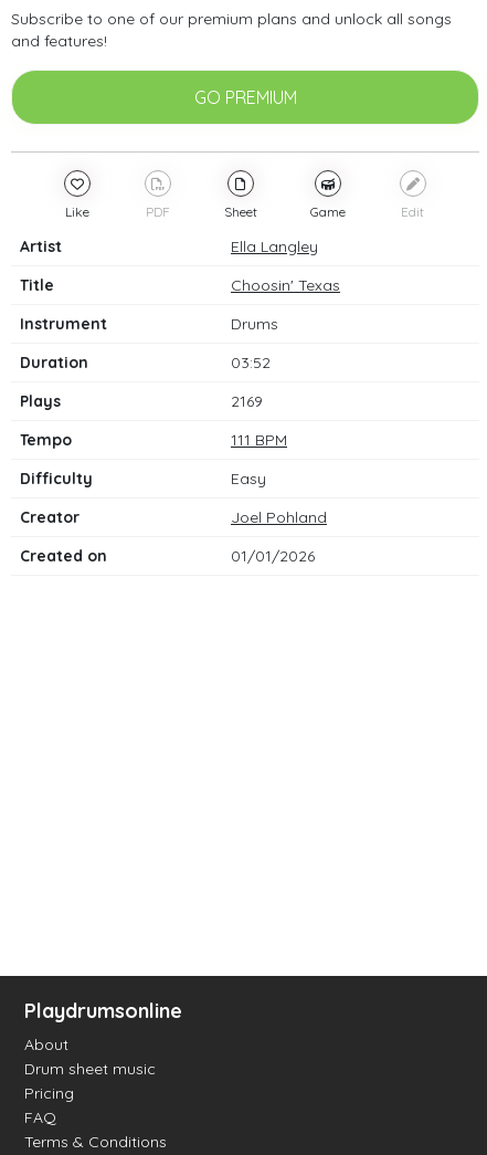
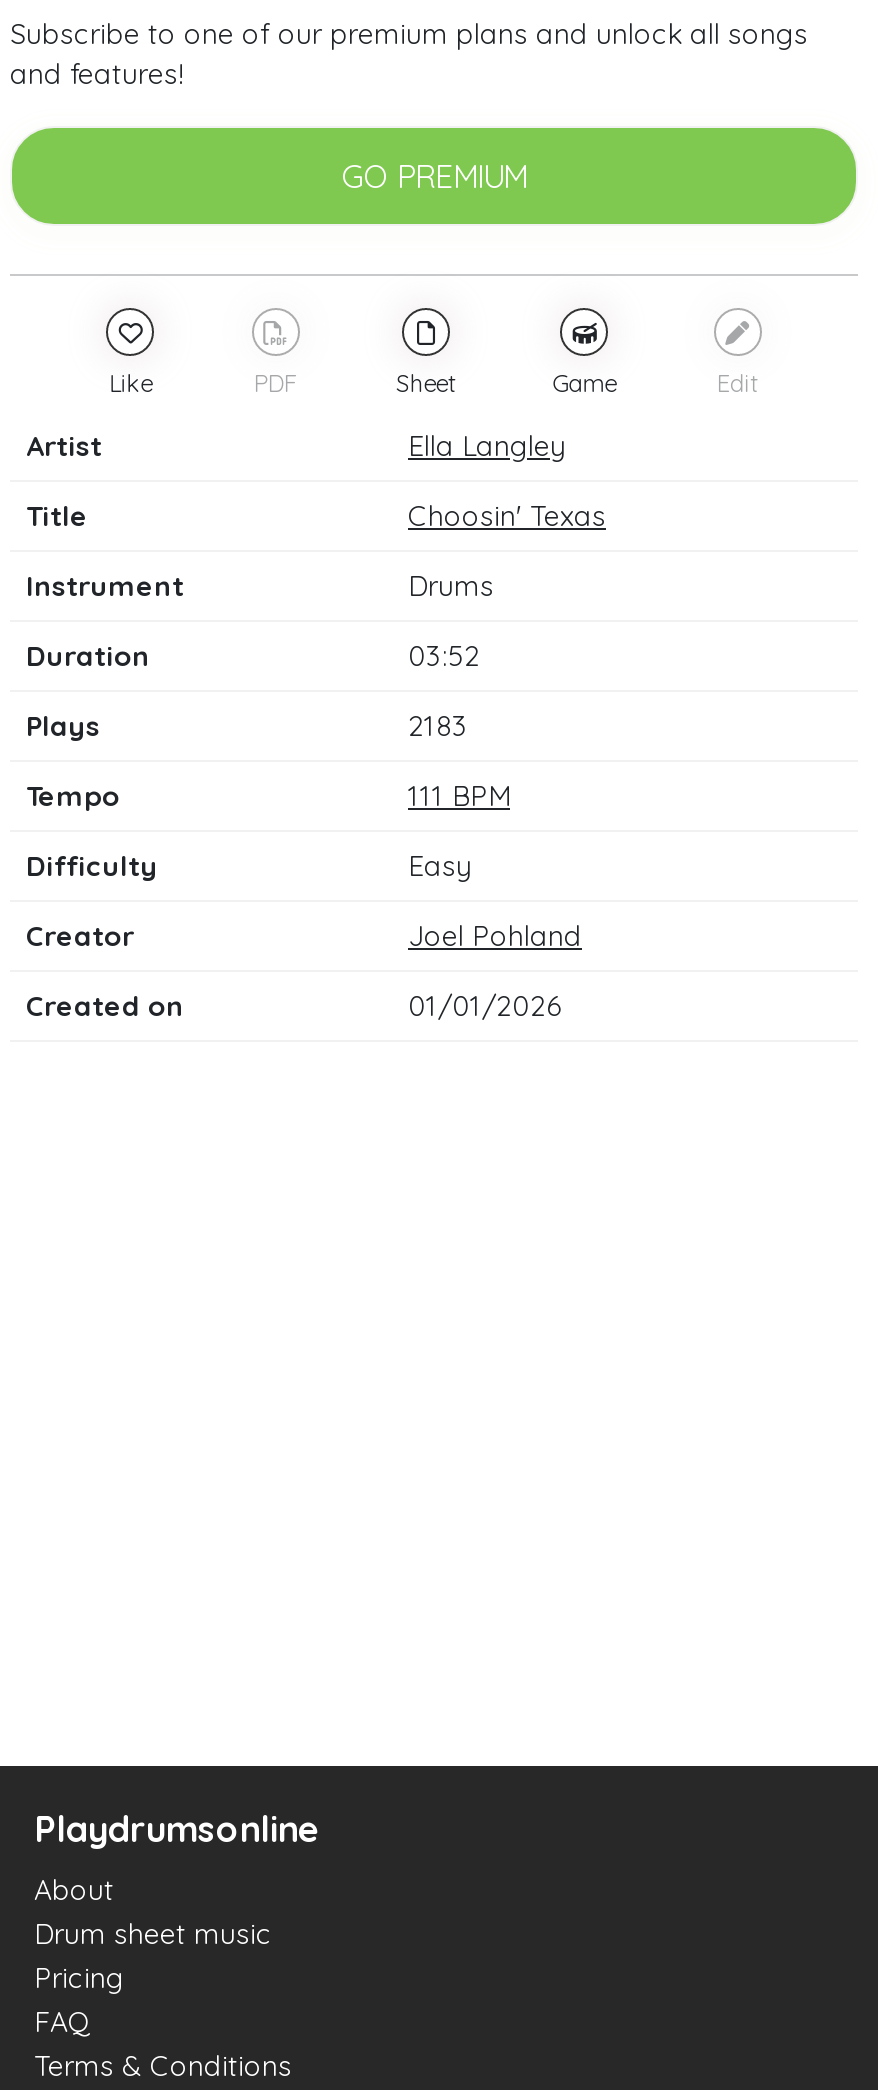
- 2169
+ 2183
